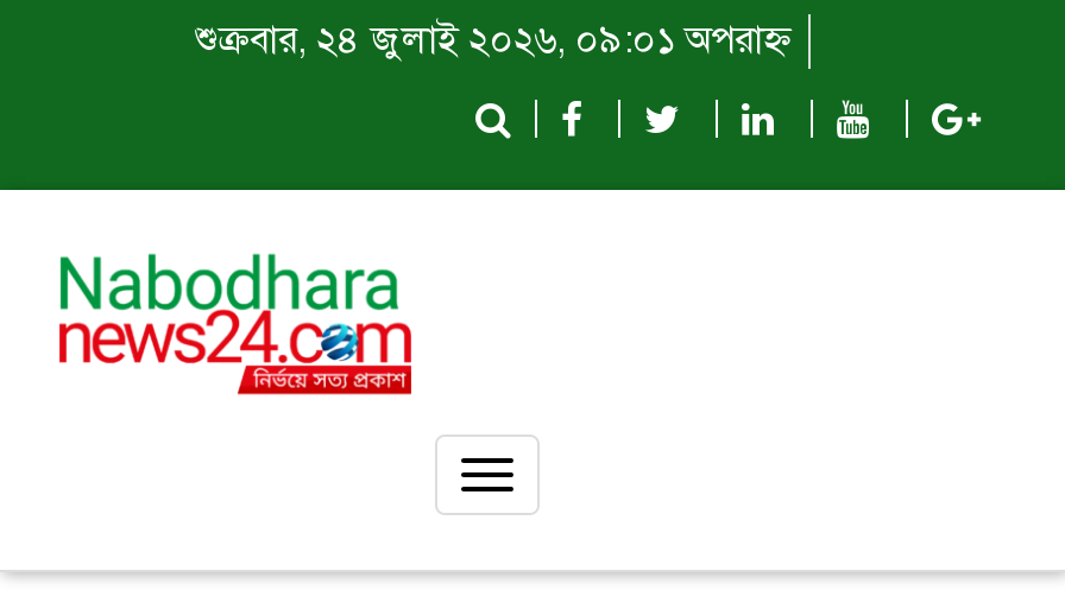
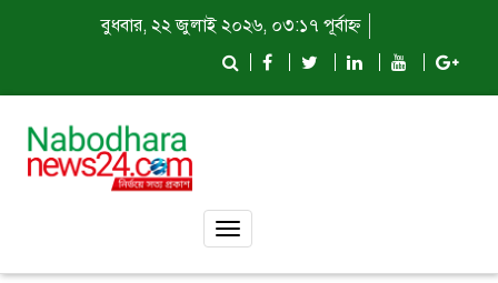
- শুক্রবার, ২৪ জুলাই ২০২৬, ০৯:০১ অপরাহ্ন
+ বুধবার, ২২ জুলাই ২০২৬, ০৩:১৭ পূর্বাহ্ন
